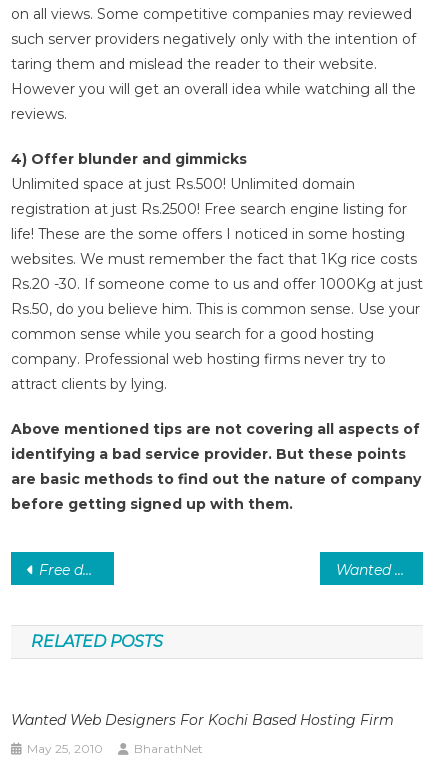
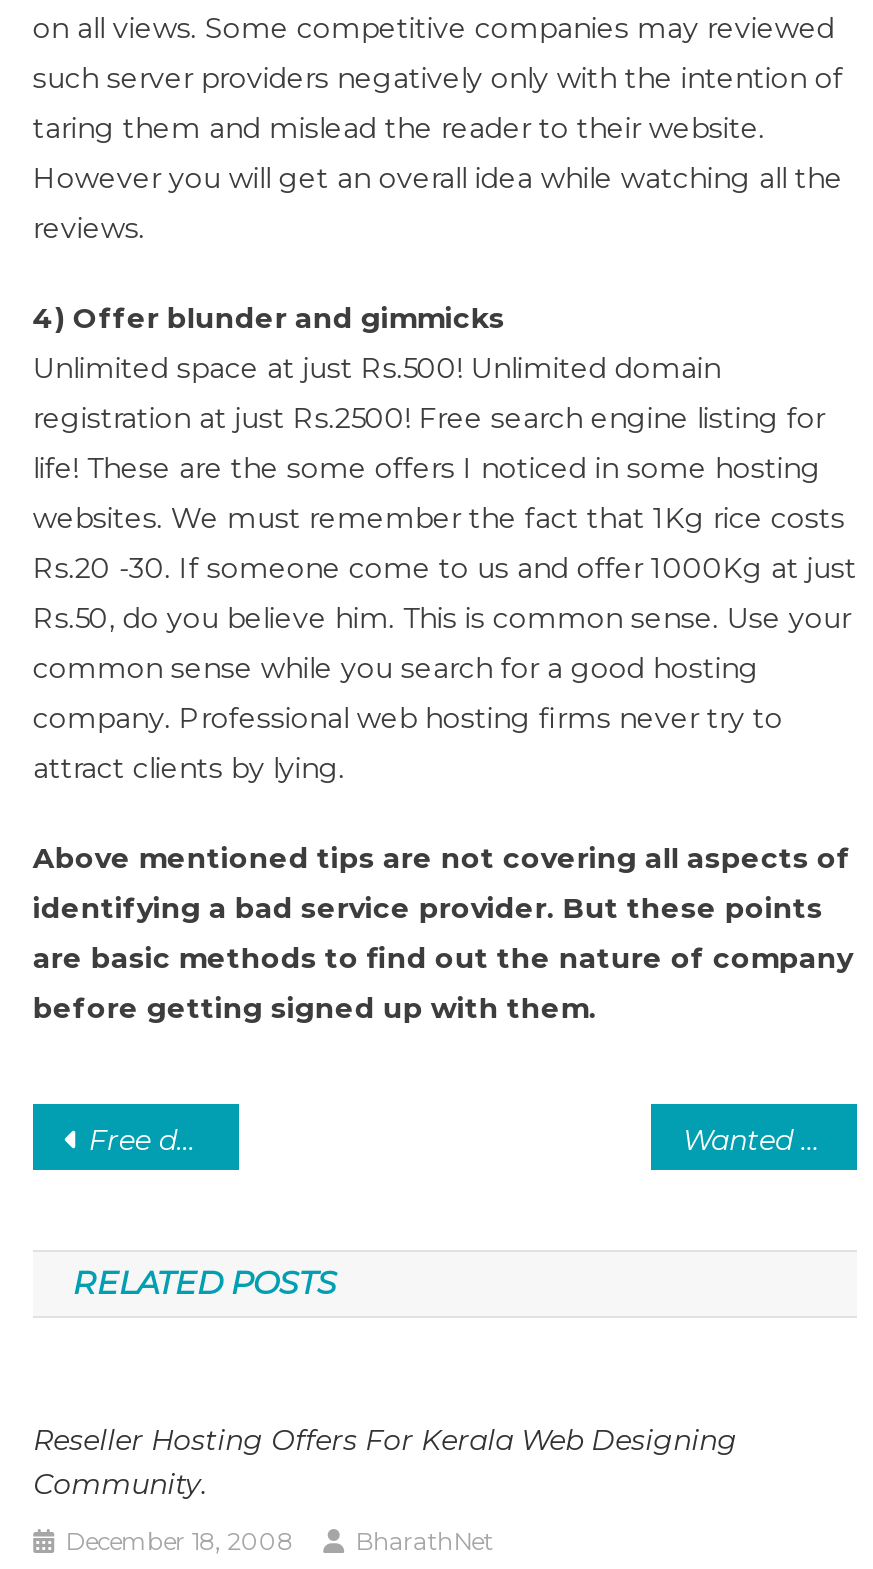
- Wanted Web Designers For Kochi Based Hosting Firm
+ Reseller Hosting Offers For Kerala Web Designing
+ Community.

- May 25, 2010
+ December 18, 2008
